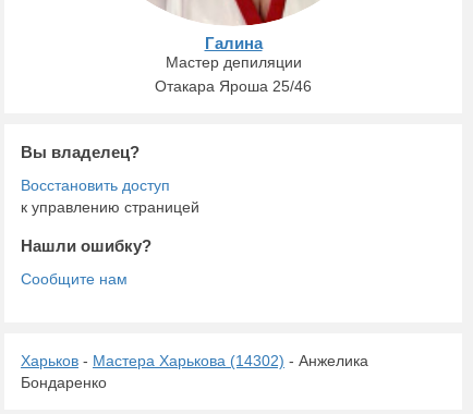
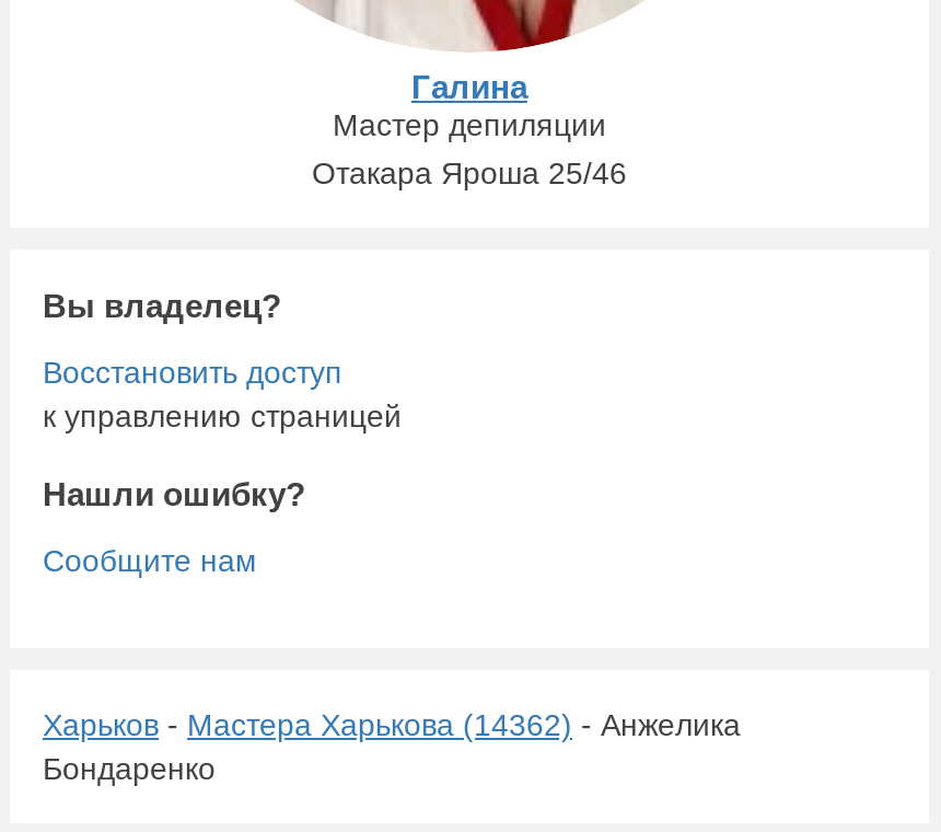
- Харьков - Мастера Харькова (14302) - Анжелика
+ Харьков - Мастера Харькова (14362) - Анжелика
